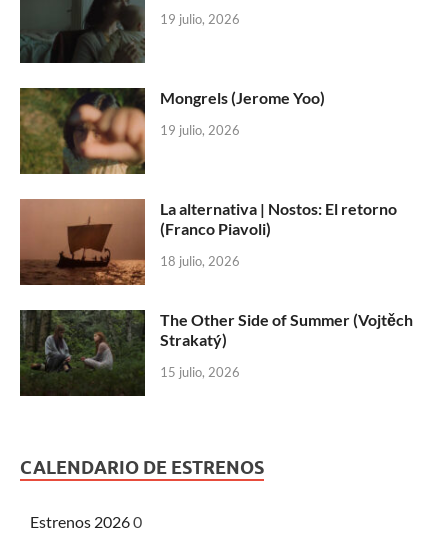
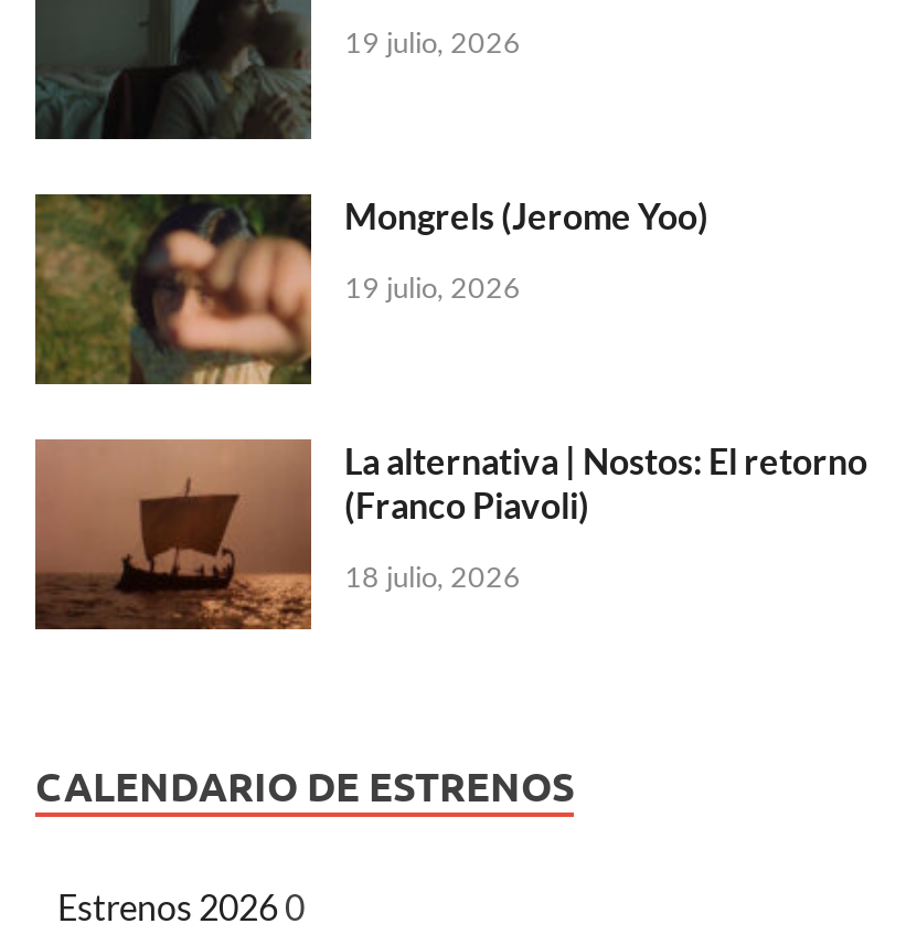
- [image]
- The Other Side of Summer (Vojtěch
- Strakatý)
- 15 julio, 2026
